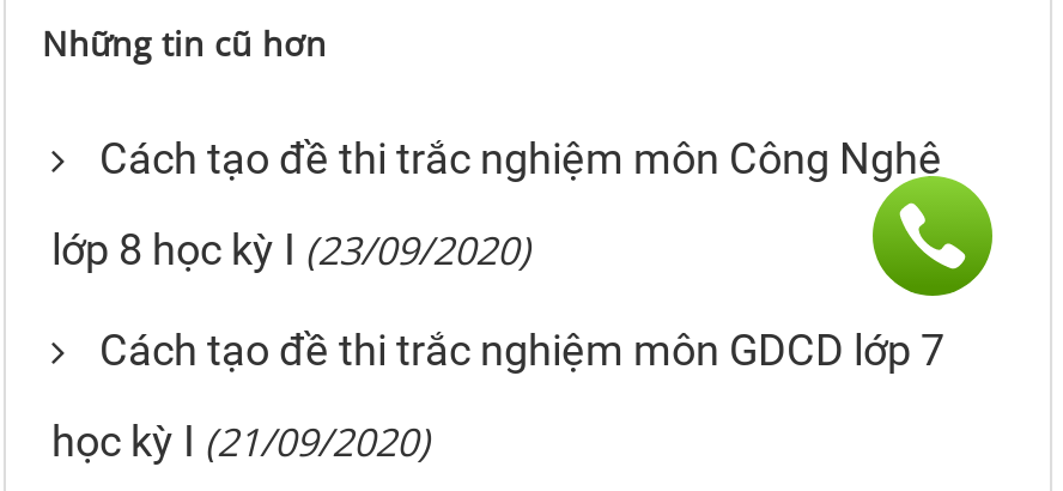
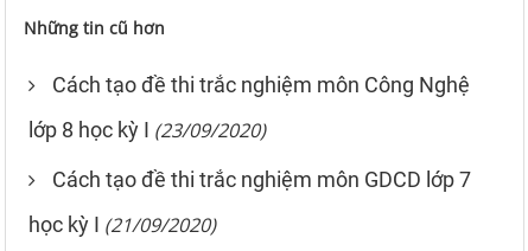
- [image]
